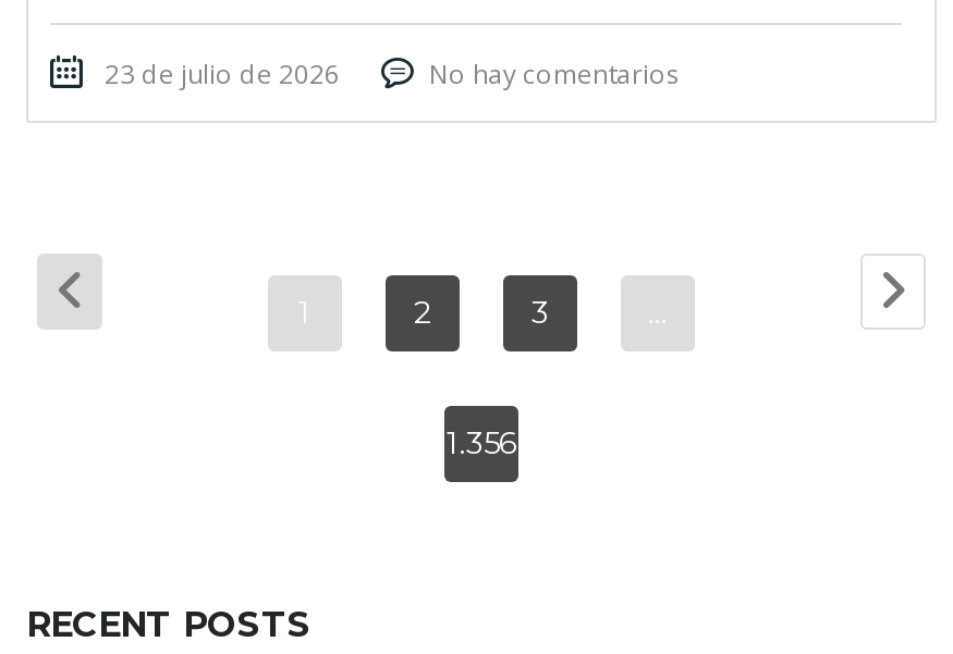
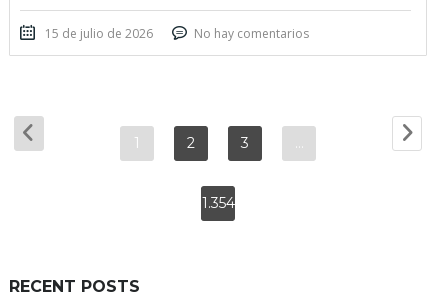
- 23 de julio de 2026
+ 15 de julio de 2026

- 1.356
+ 1.354
